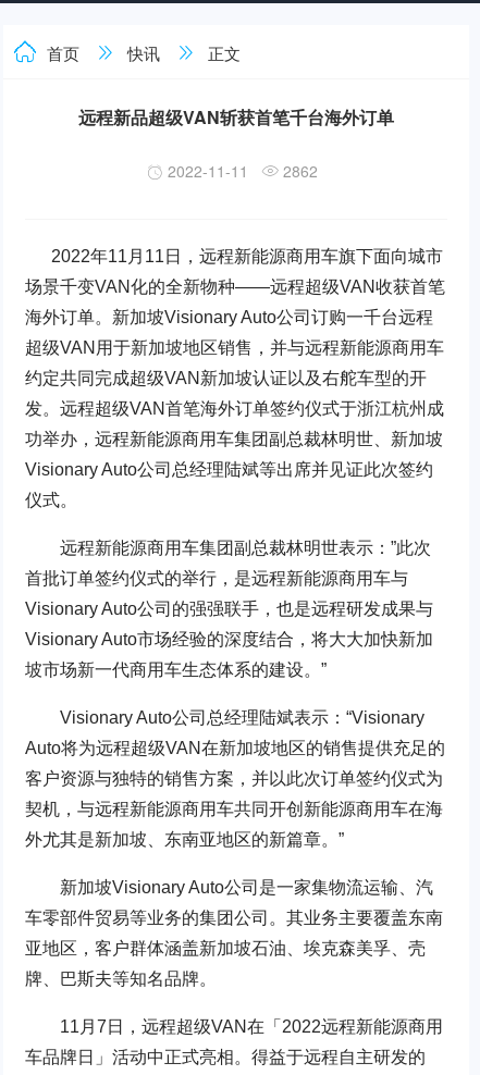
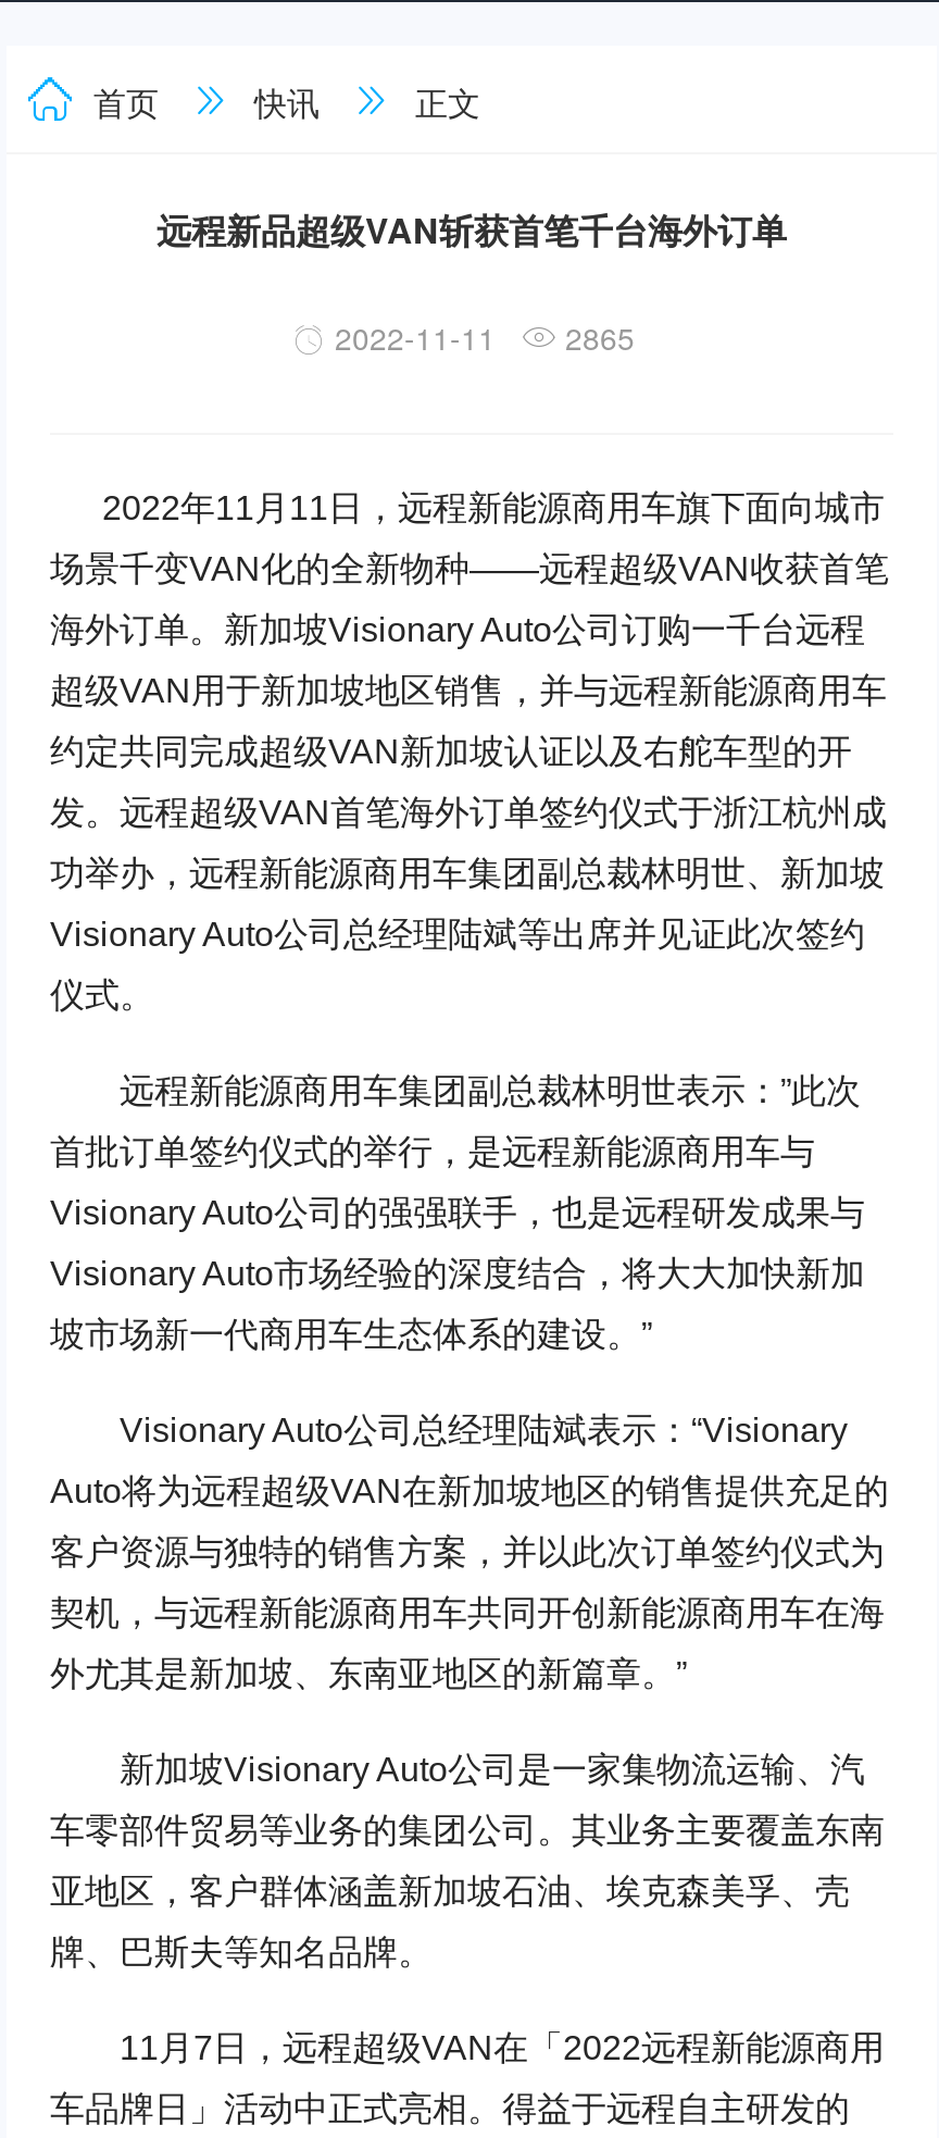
- 2022-11-11 2862
+ 2022-11-11 2865
